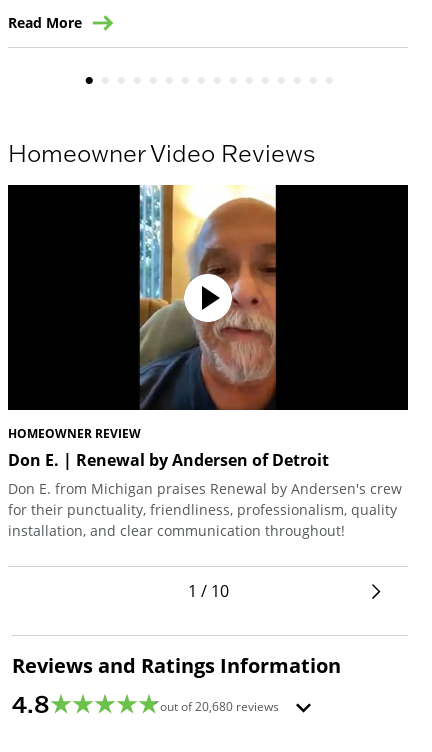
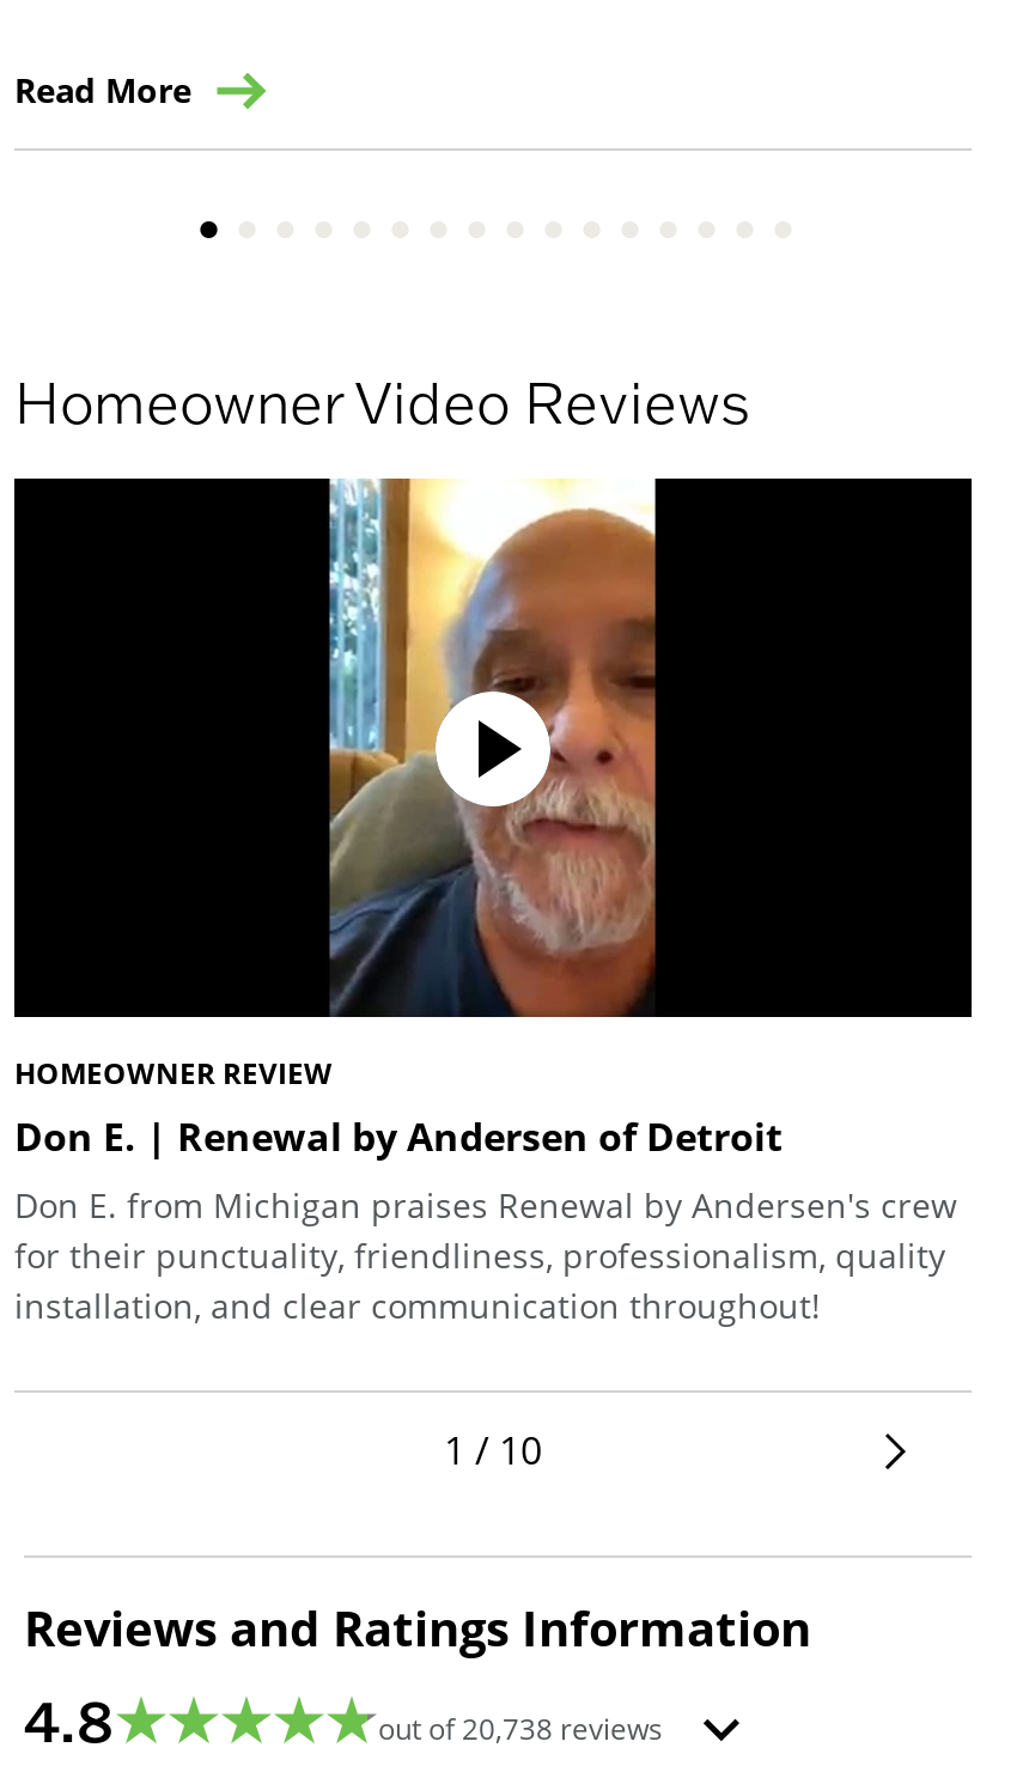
- out of 20,680 reviews
+ out of 20,738 reviews
